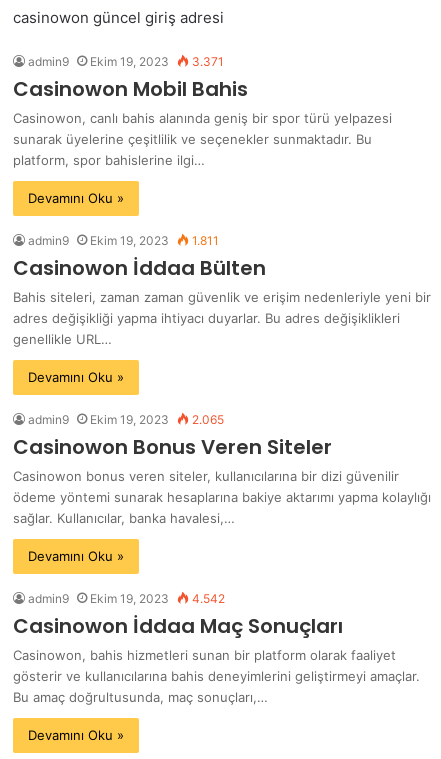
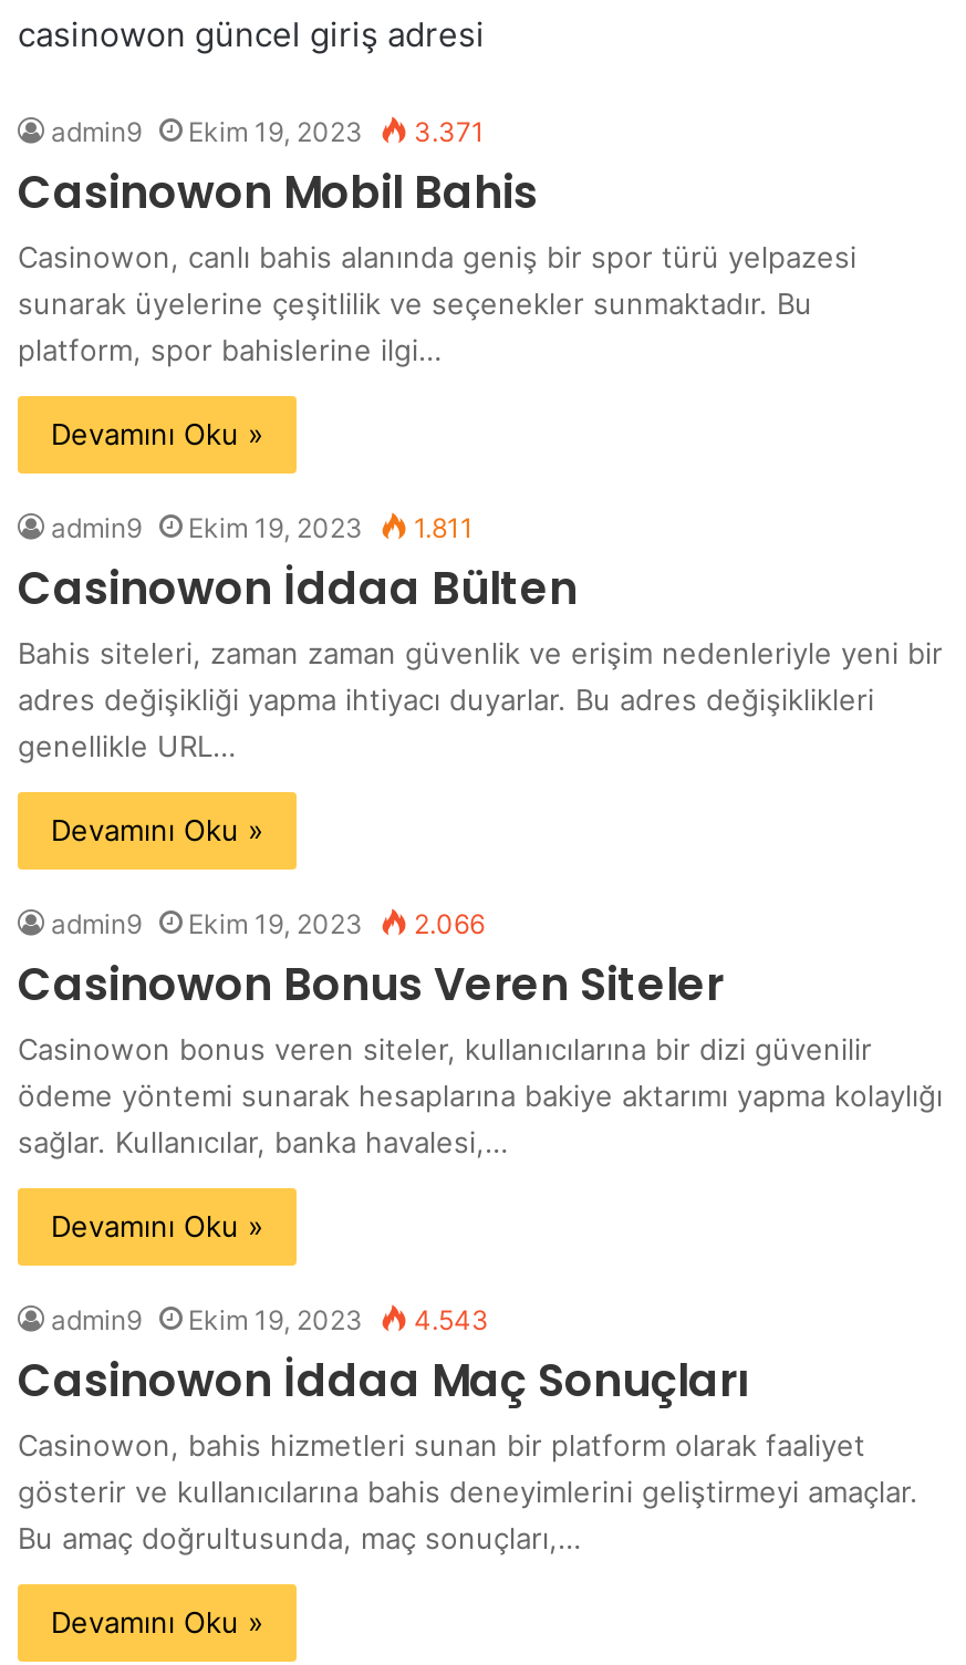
- admin9 Ekim 19, 2023 2.065
+ admin9 Ekim 19, 2023 2.066

- admin9 Ekim 19, 2023 4.542
+ admin9 Ekim 19, 2023 4.543
